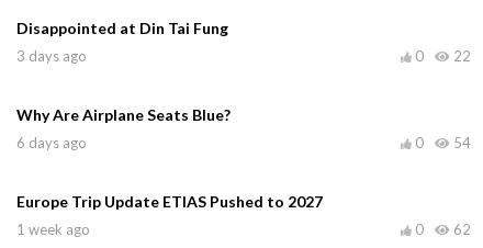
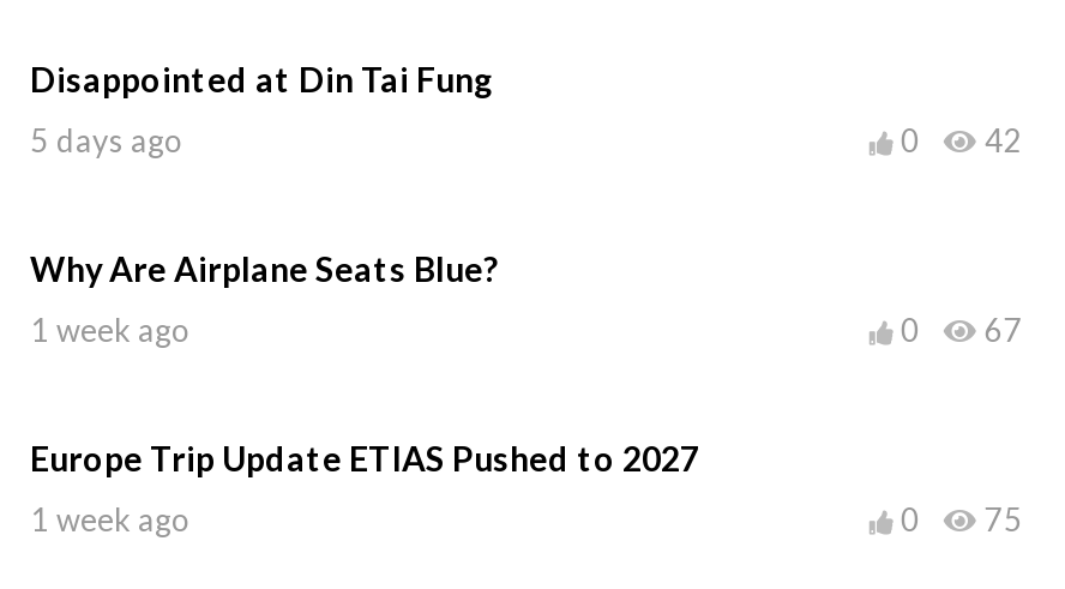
- 3 days ago
+ 5 days ago

- 0 22
+ 0 42

- 6 days ago
+ 1 week ago

- 0 54
+ 0 67

- 0 62
+ 0 75
